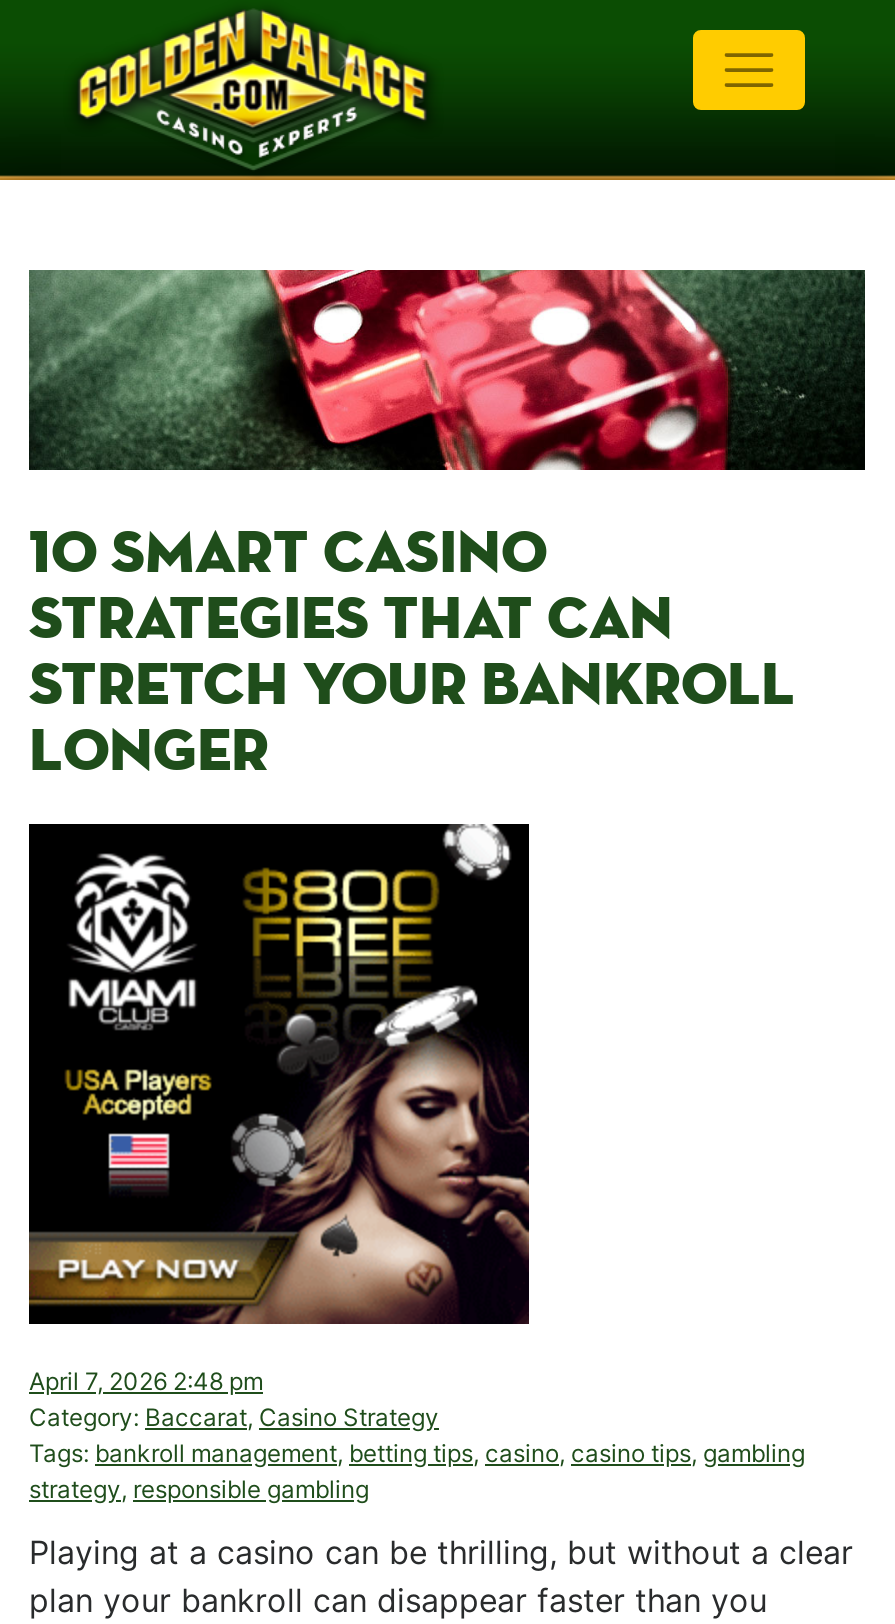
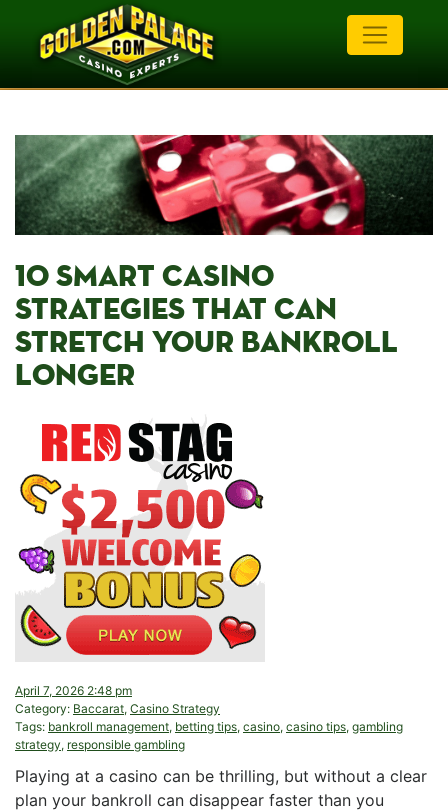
- [image]
+ [image]
